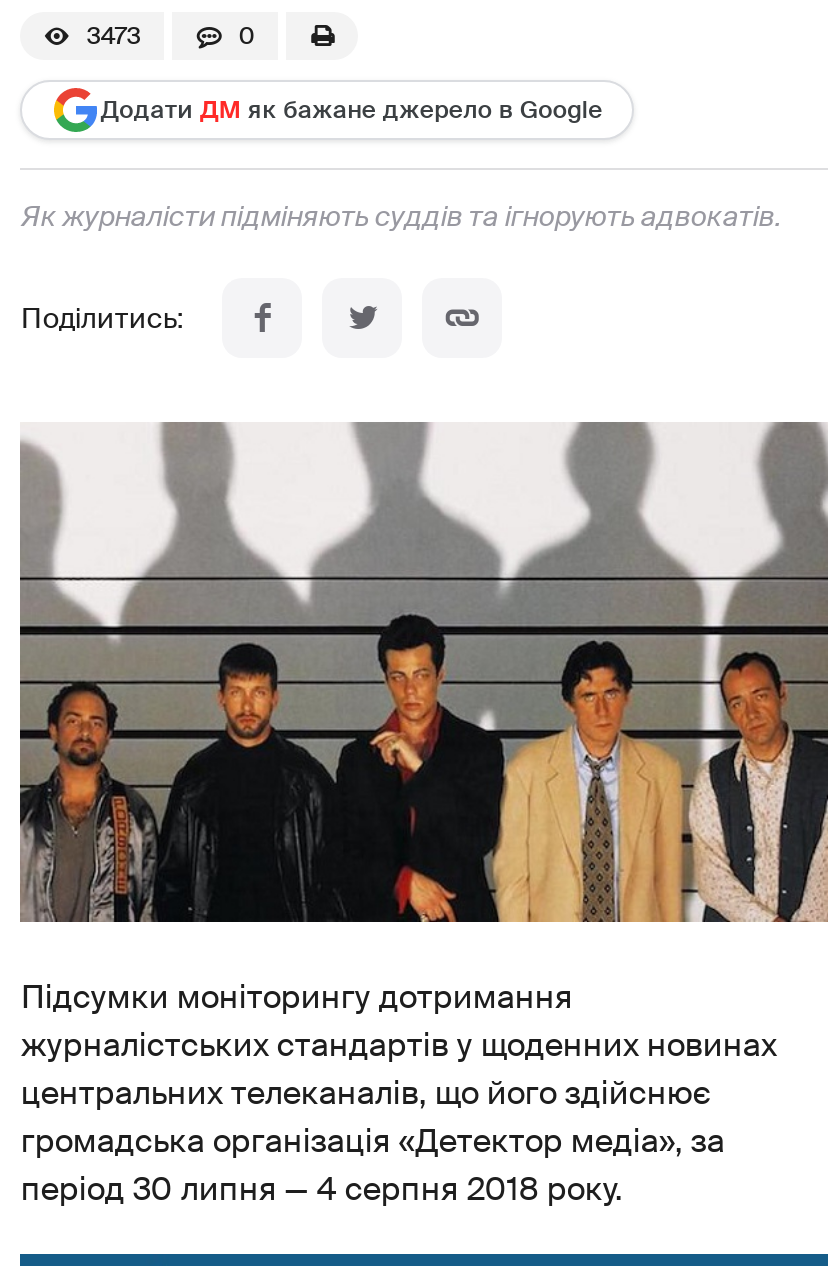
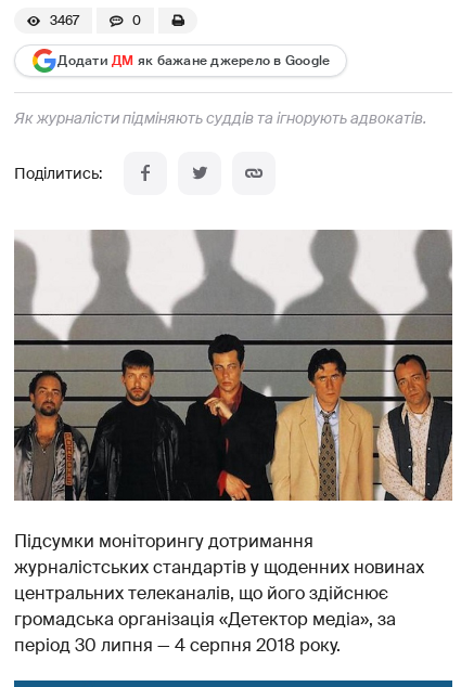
- 3473
+ 3467
